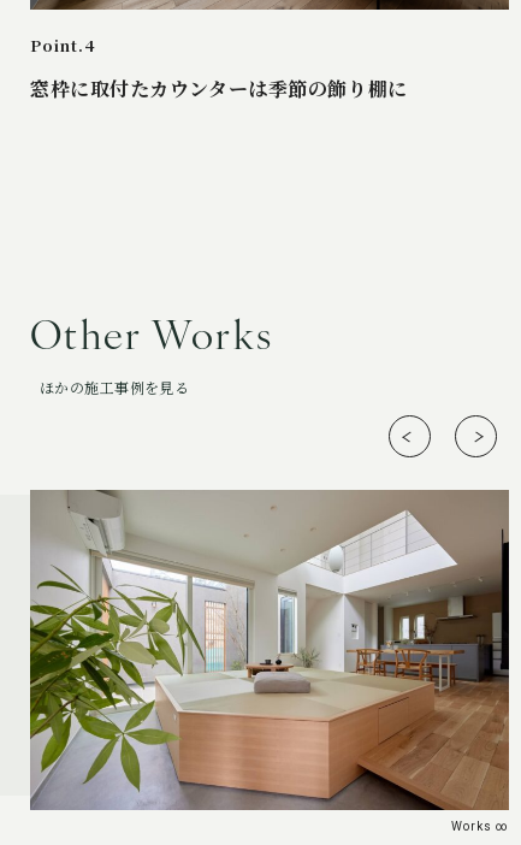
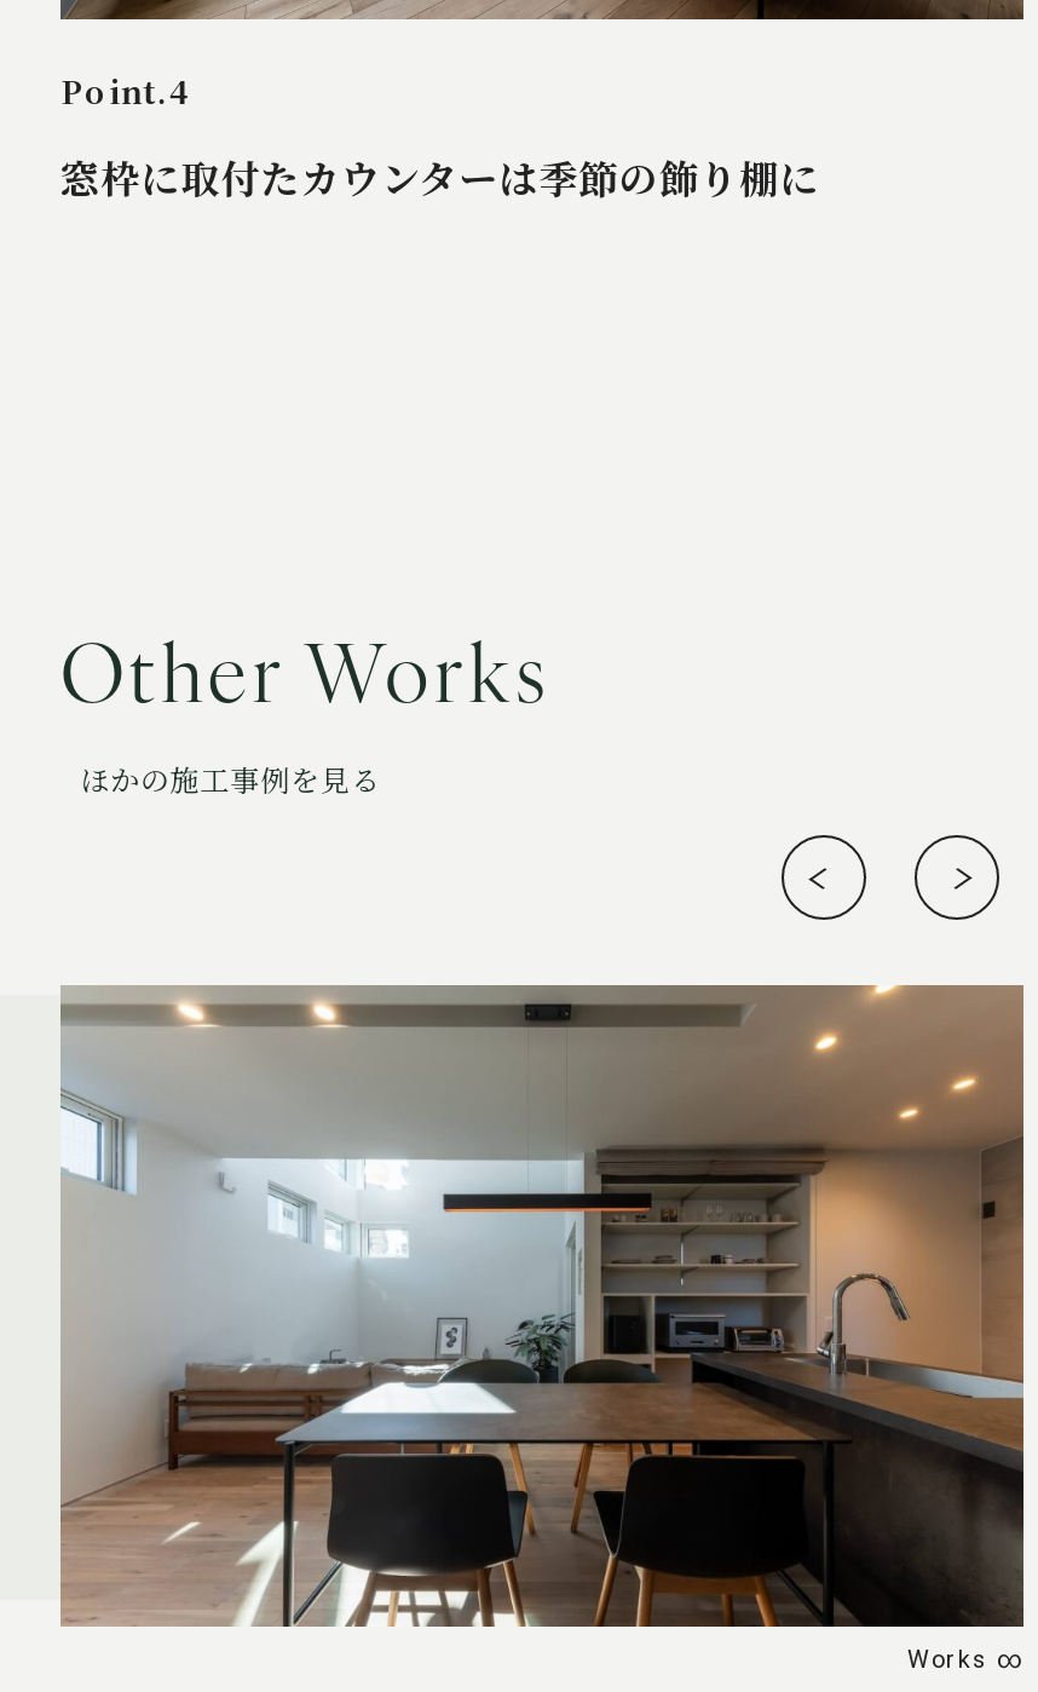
- [image]
+ [image]
